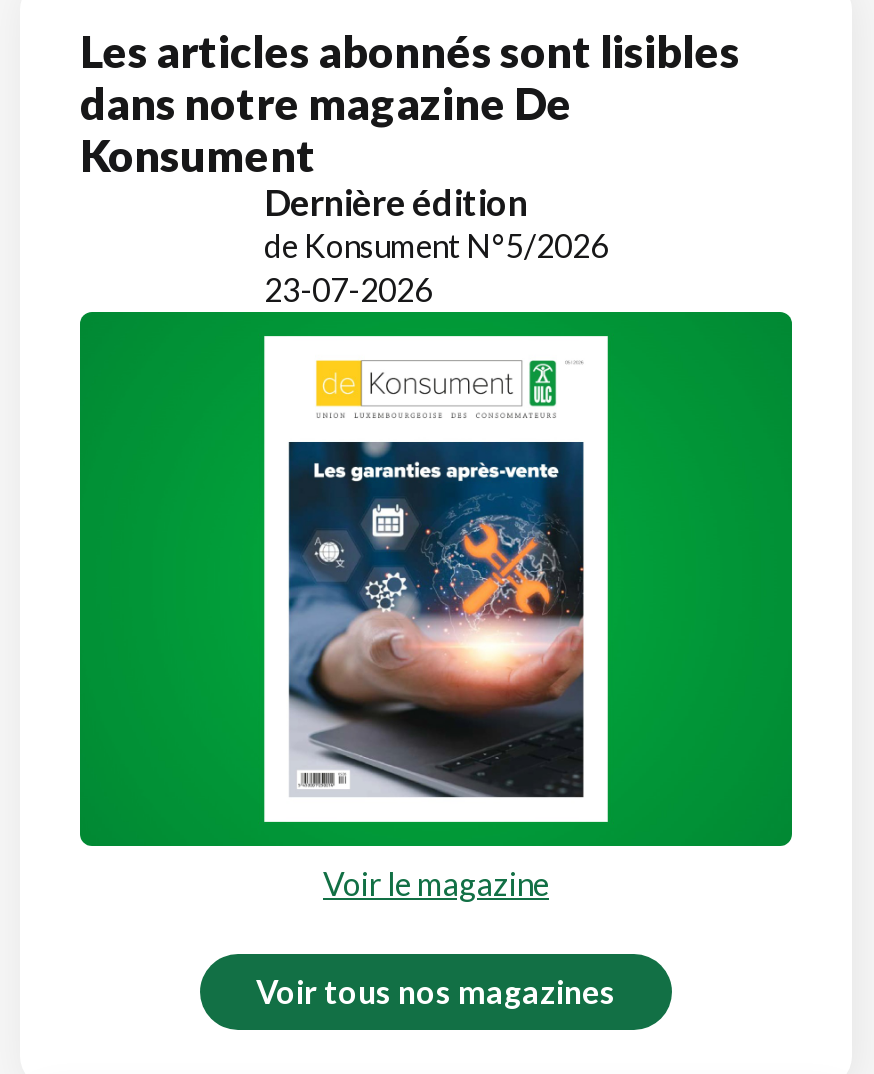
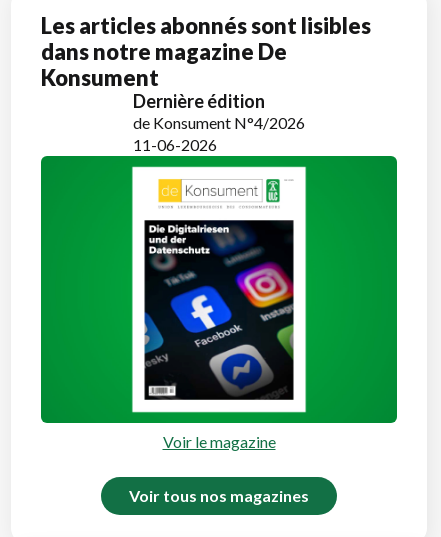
- de Konsument N°5/2026
+ de Konsument N°4/2026

- 23-07-2026
+ 11-06-2026

- [image]
+ [image]
